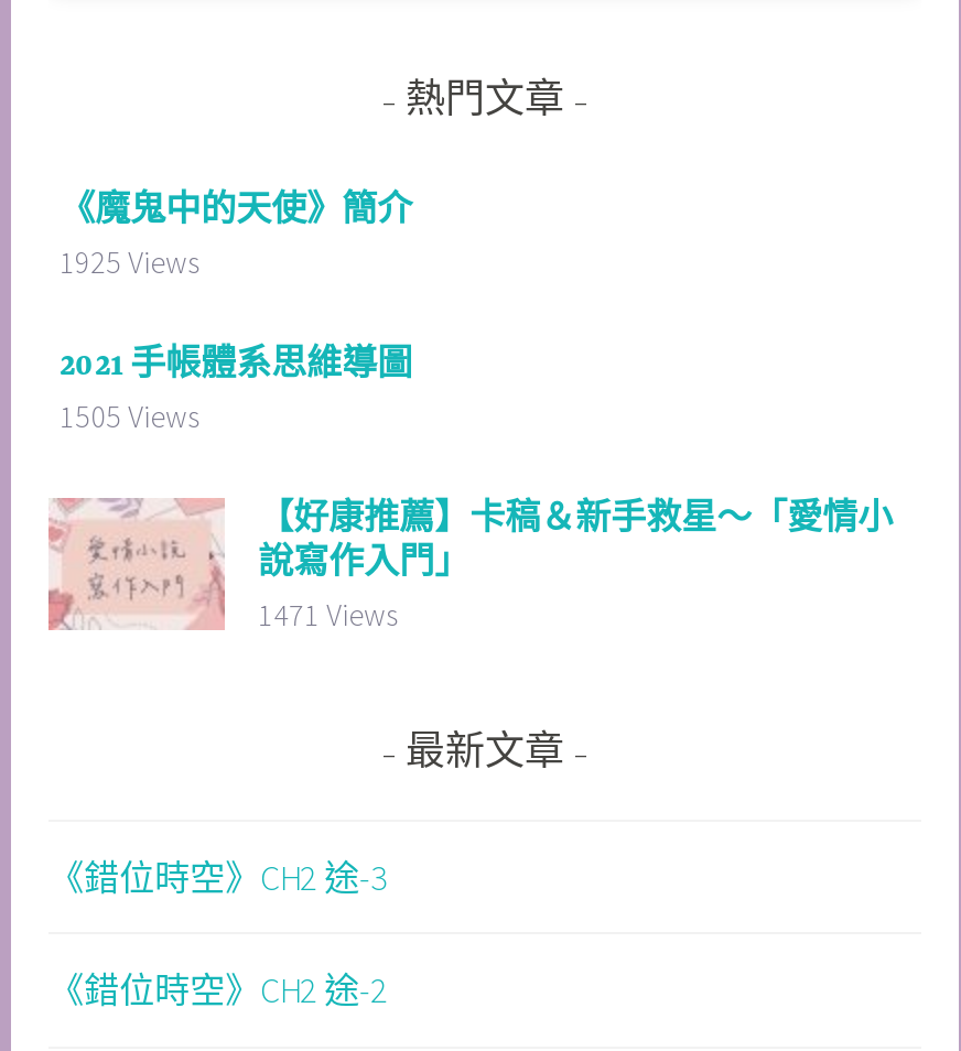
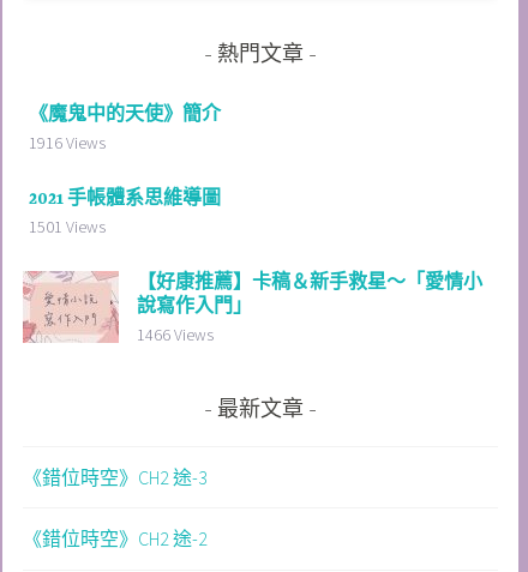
- 1925 Views
+ 1916 Views

- 1505 Views
+ 1501 Views

- 1471 Views
+ 1466 Views
